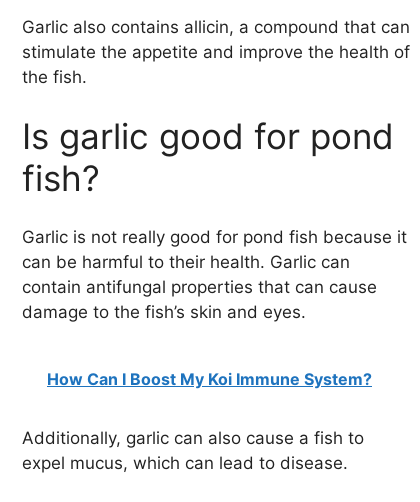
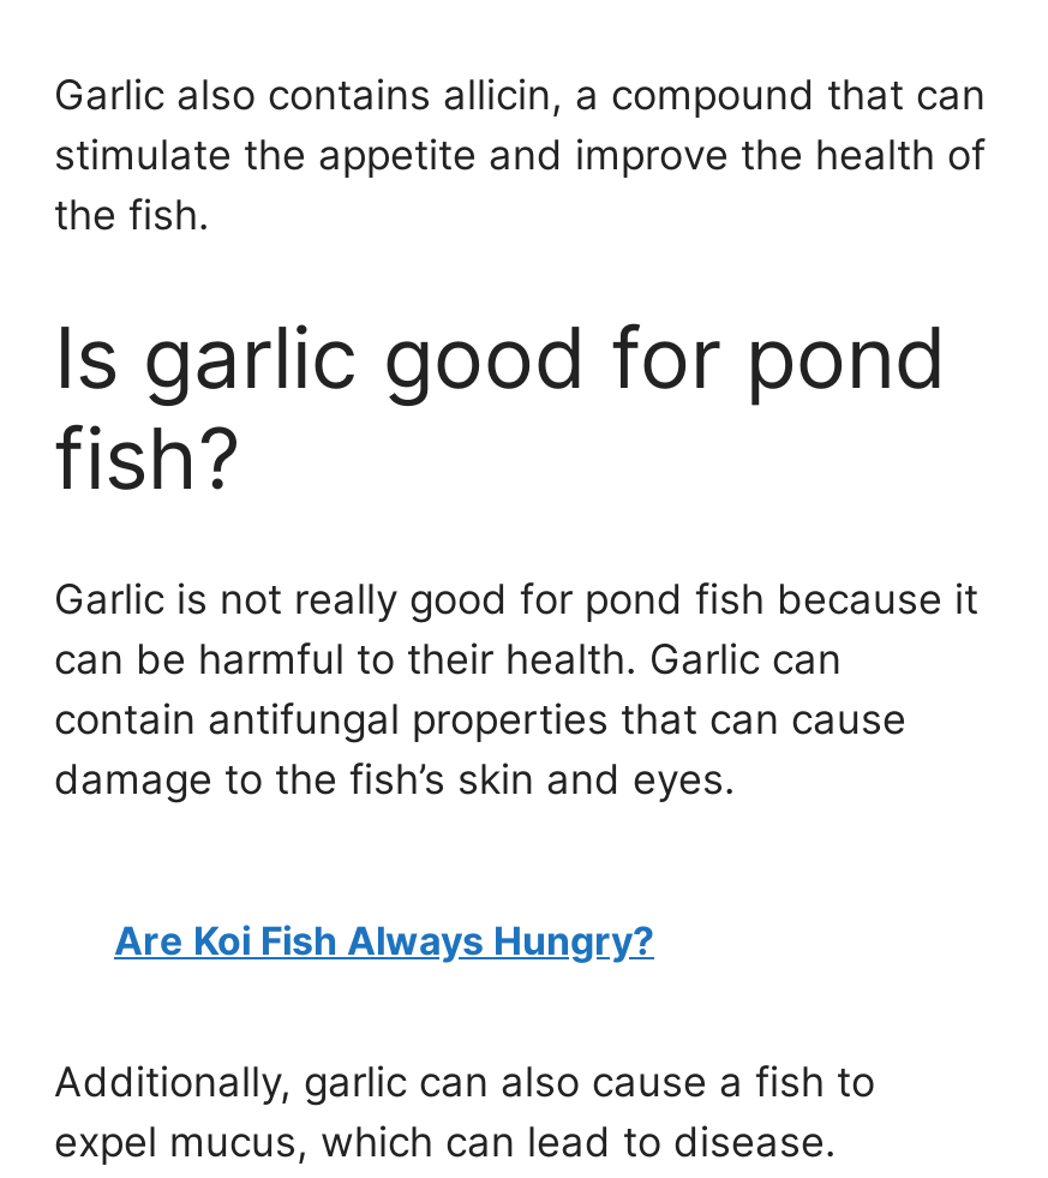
- How Can I Boost My Koi Immune System?
+ Are Koi Fish Always Hungry?
